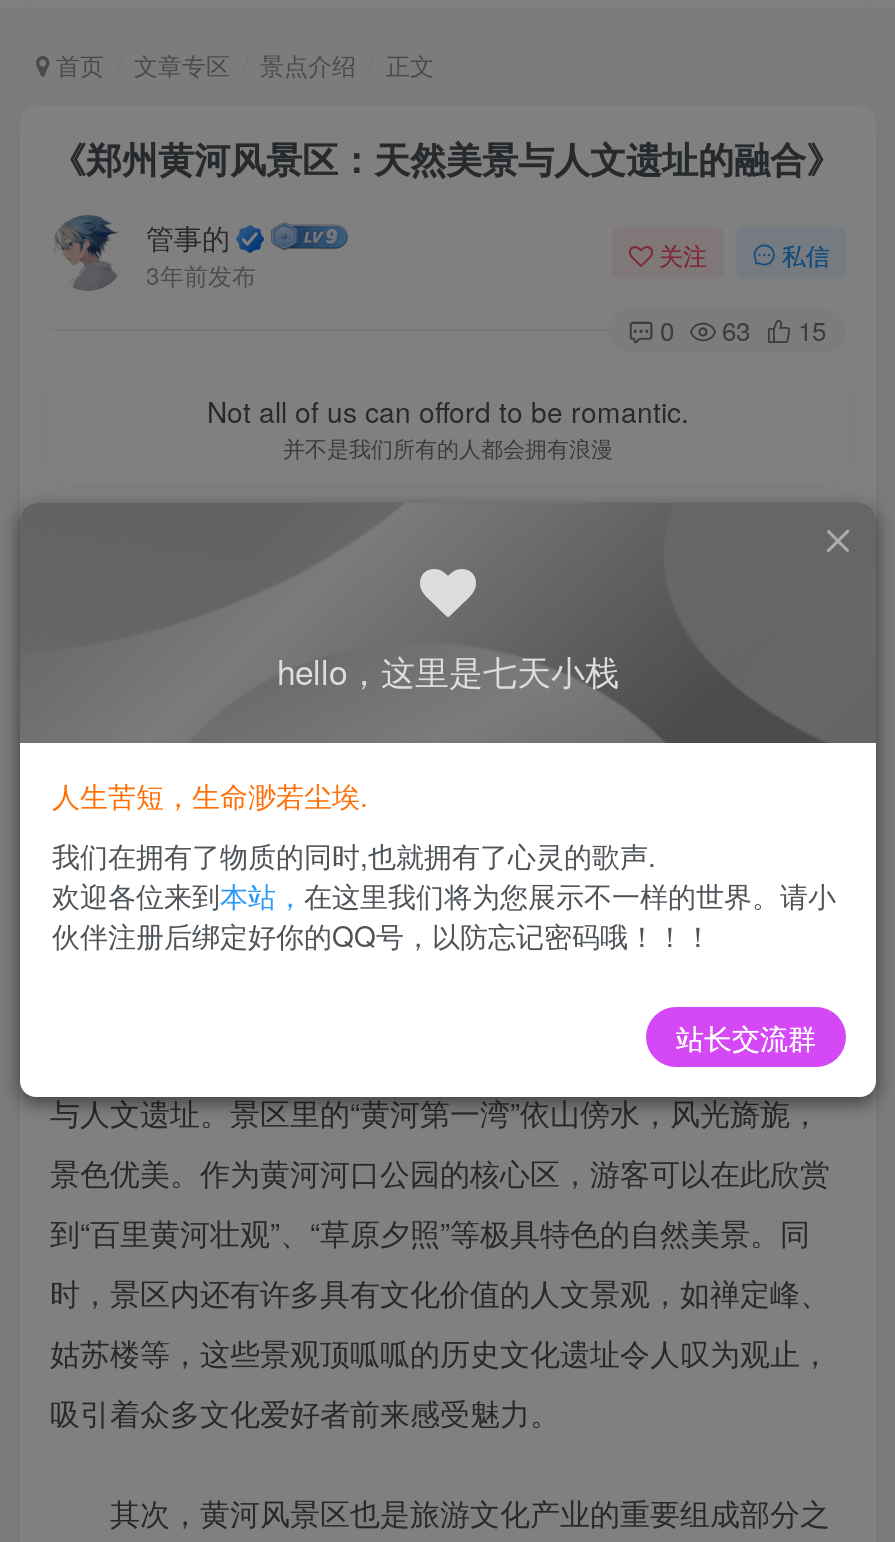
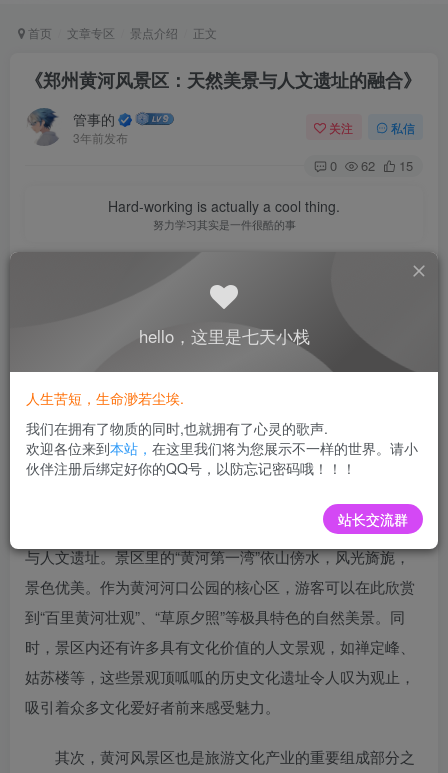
- 0 63 15
+ 0 62 15

- Not all of us can offord to be romantic.
- 并不是我们所有的人都会拥有浪漫
+ Hard-working is actually a cool thing.
+ 努力学习其实是一件很酷的事
